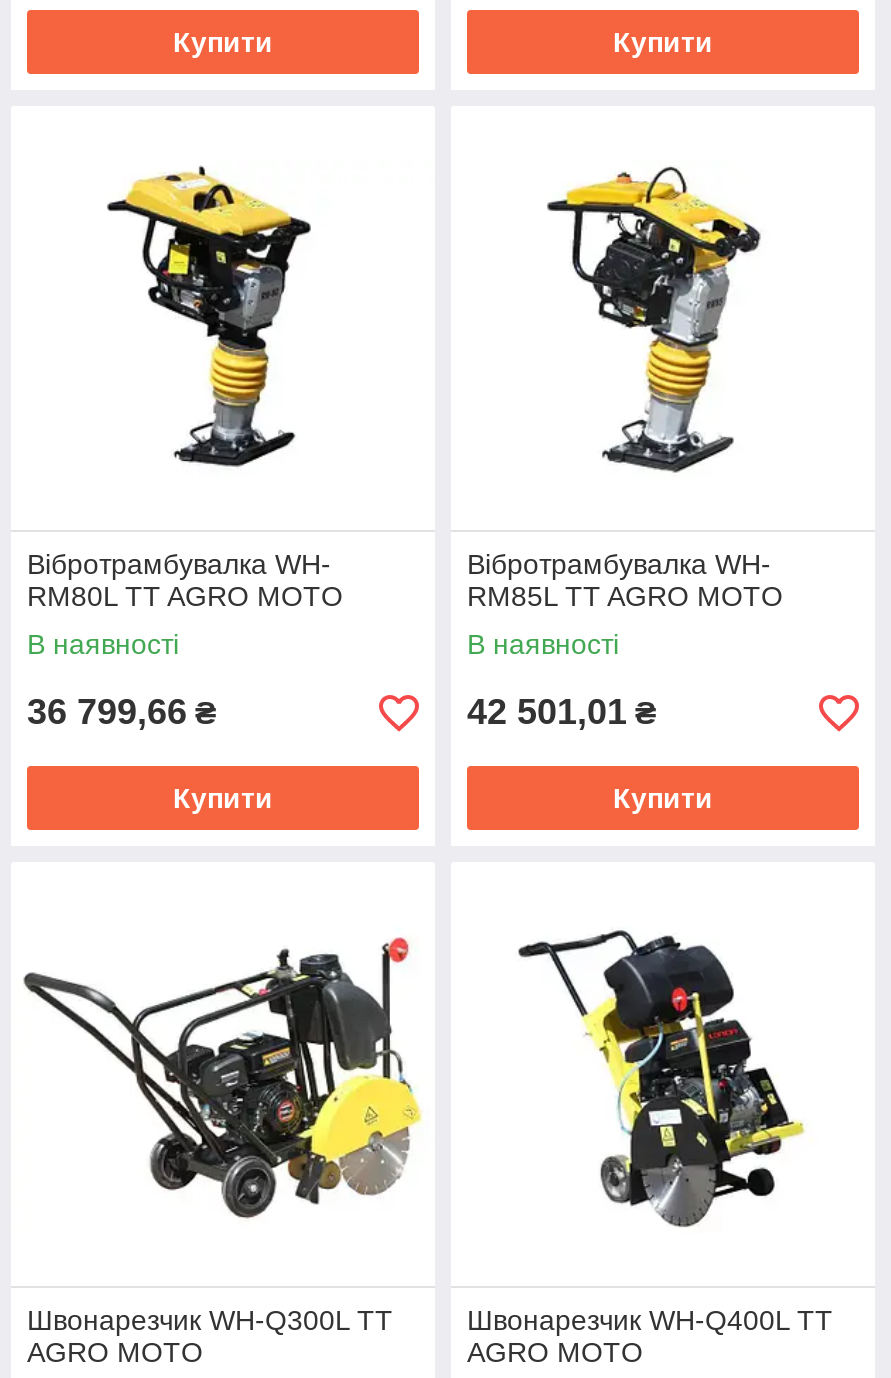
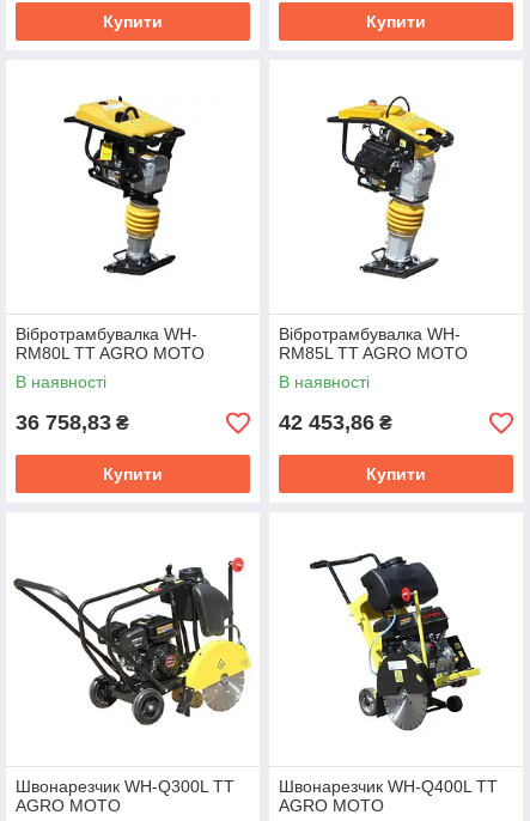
- 36 799,66 ₴
+ 36 758,83 ₴

- 42 501,01 ₴
+ 42 453,86 ₴
